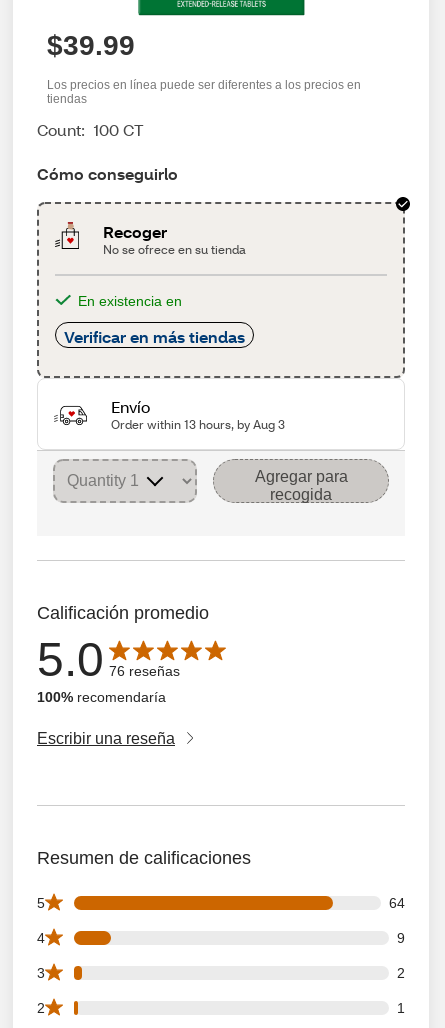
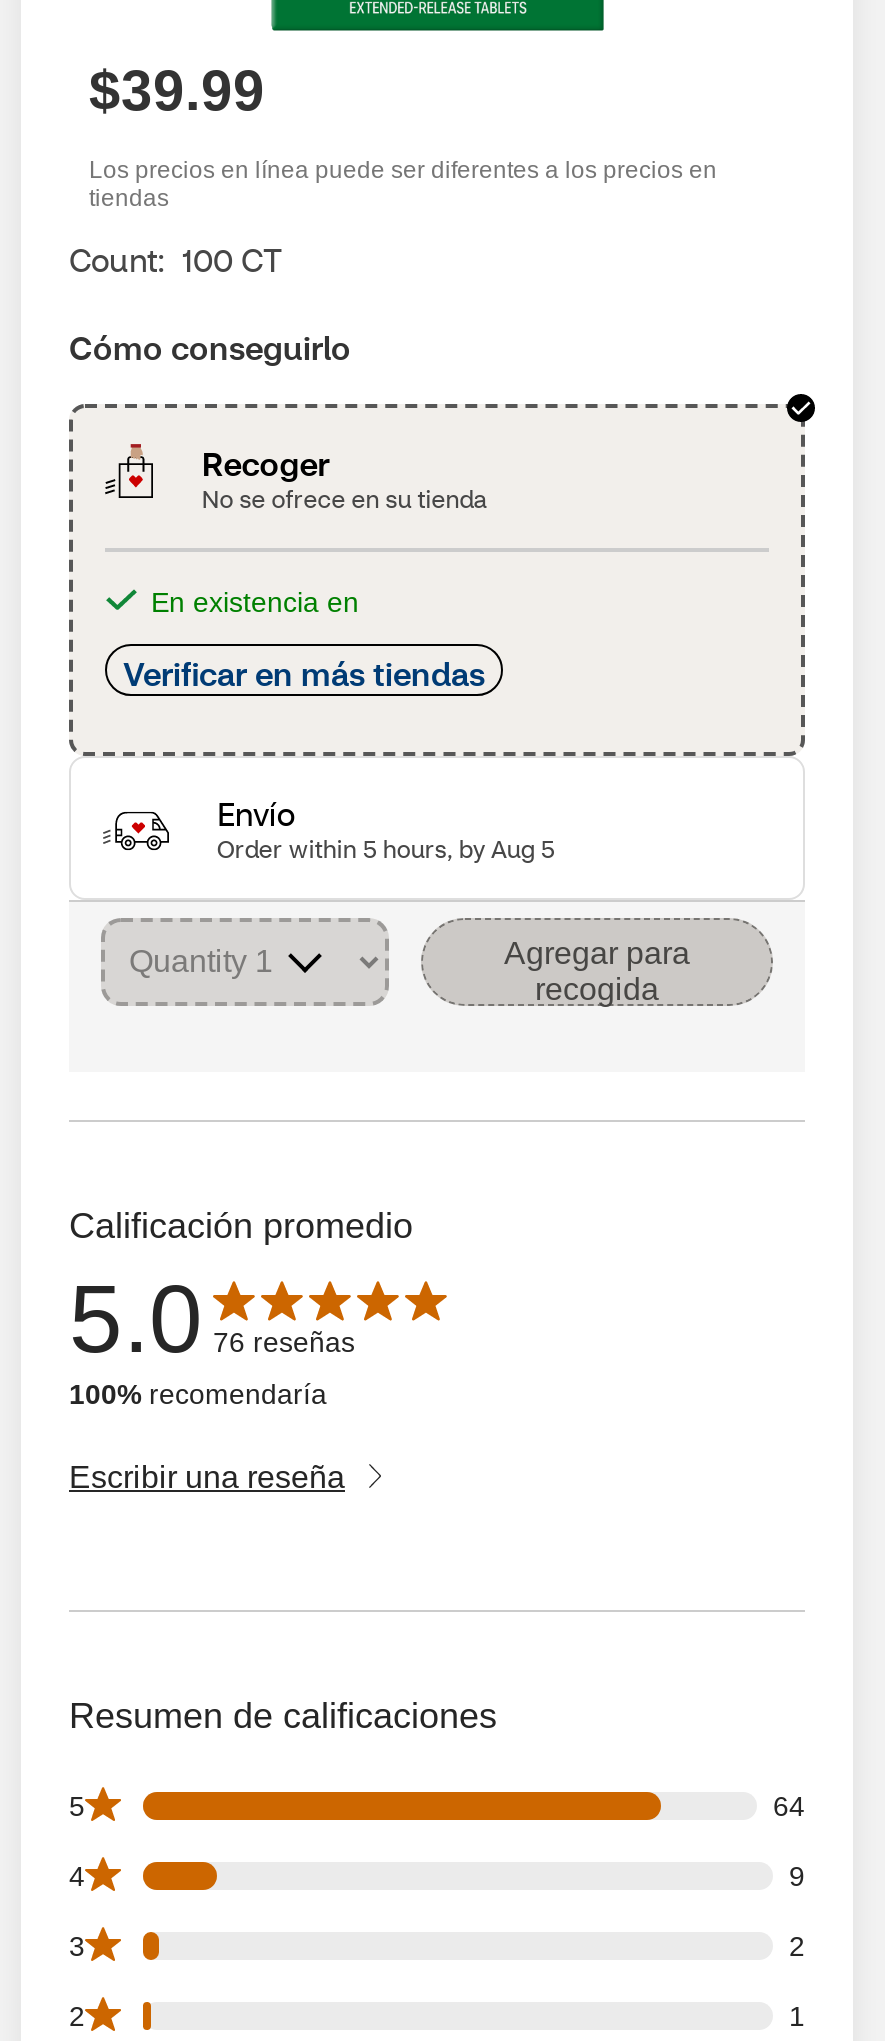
- Order within 13 hours, by Aug 3
+ Order within 5 hours, by Aug 5
